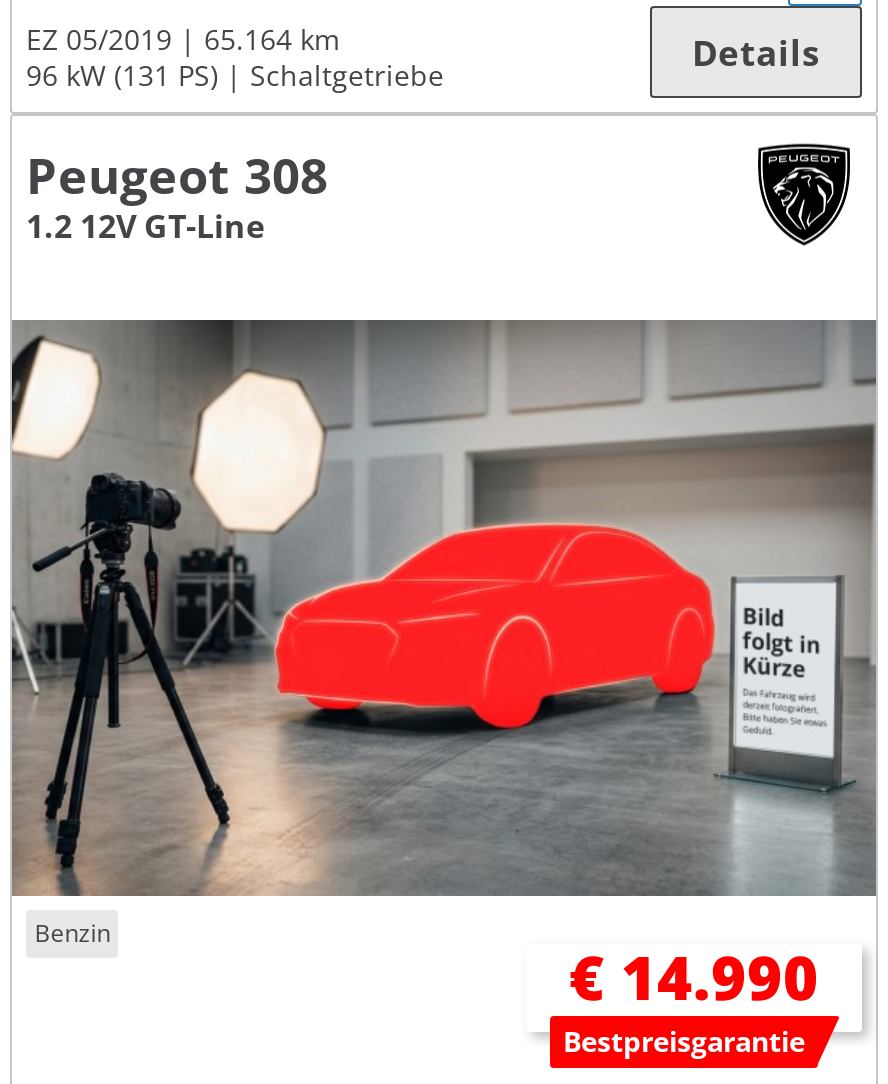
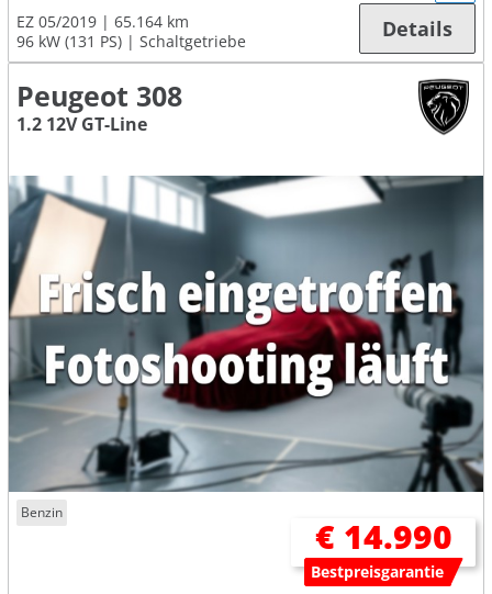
- [image]
+ [image]
